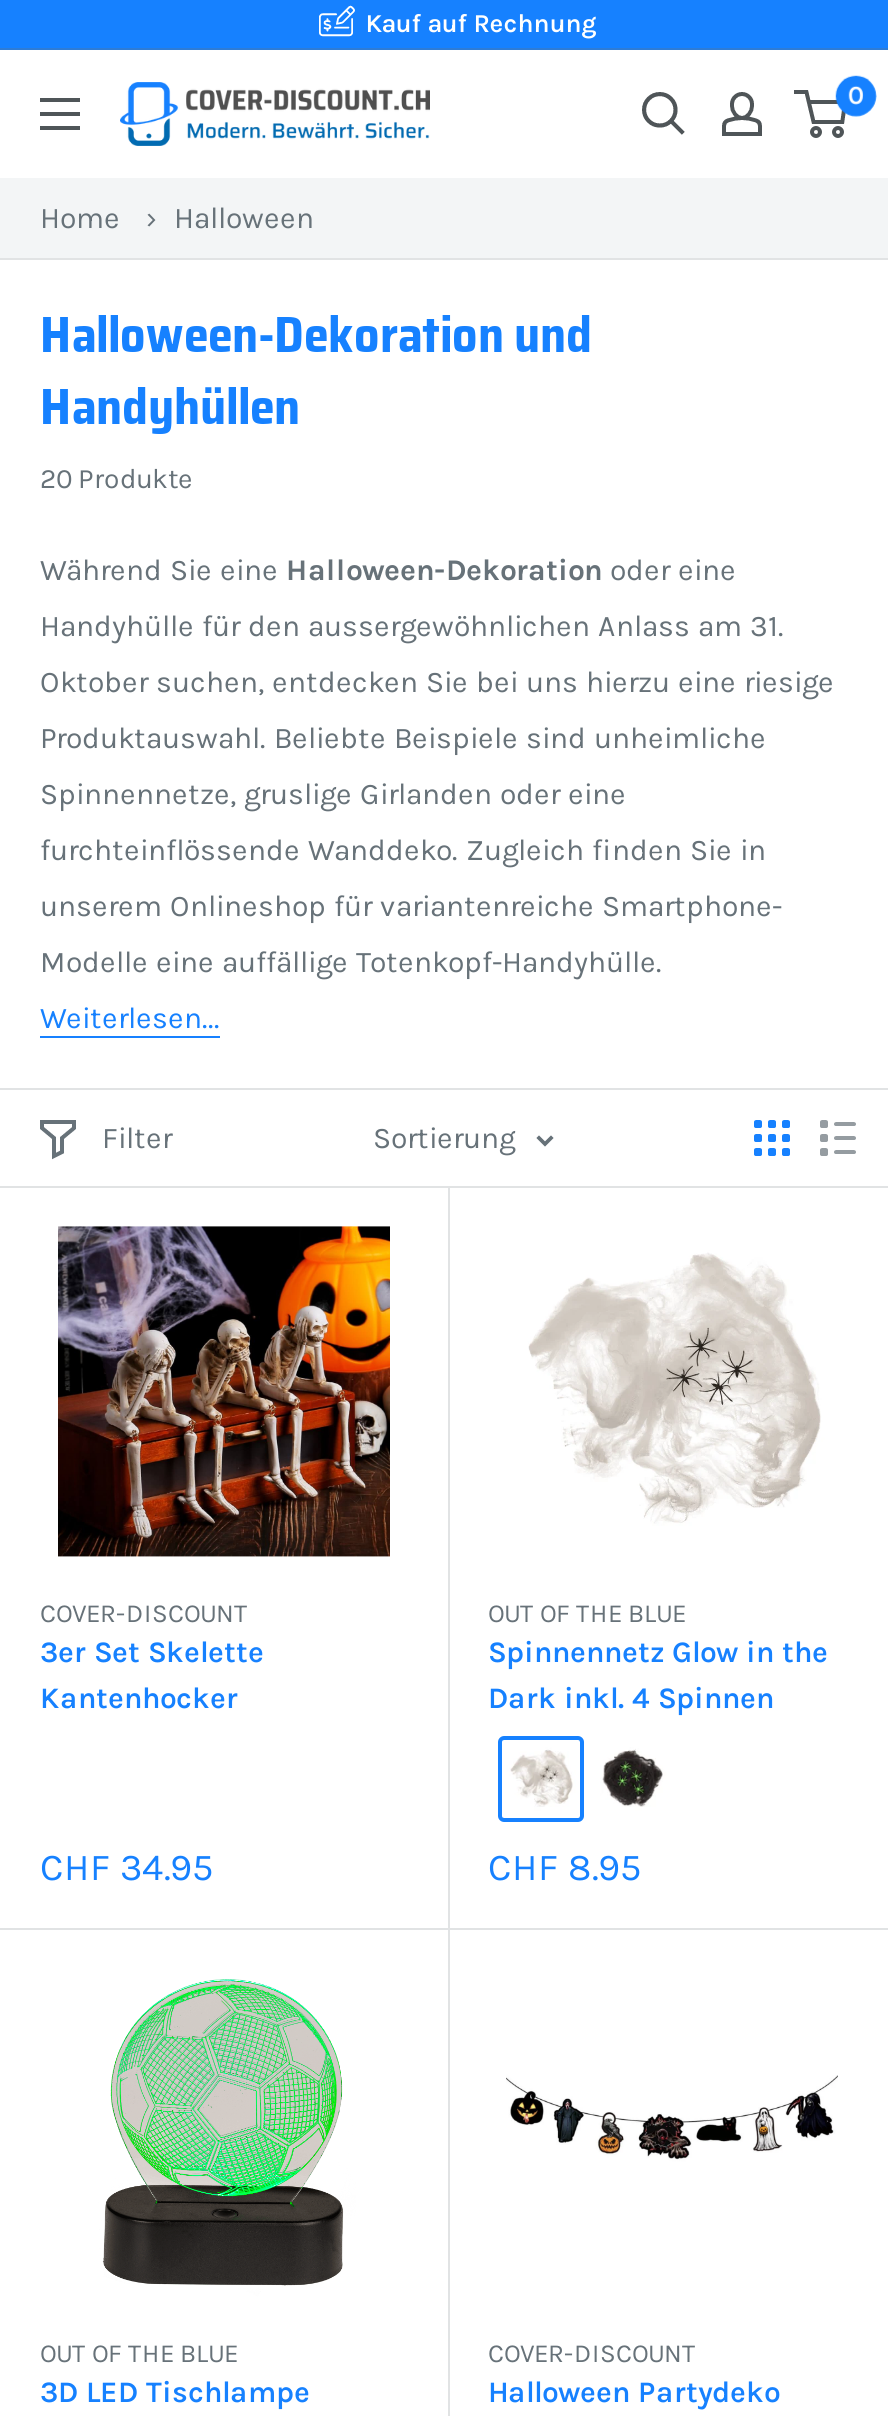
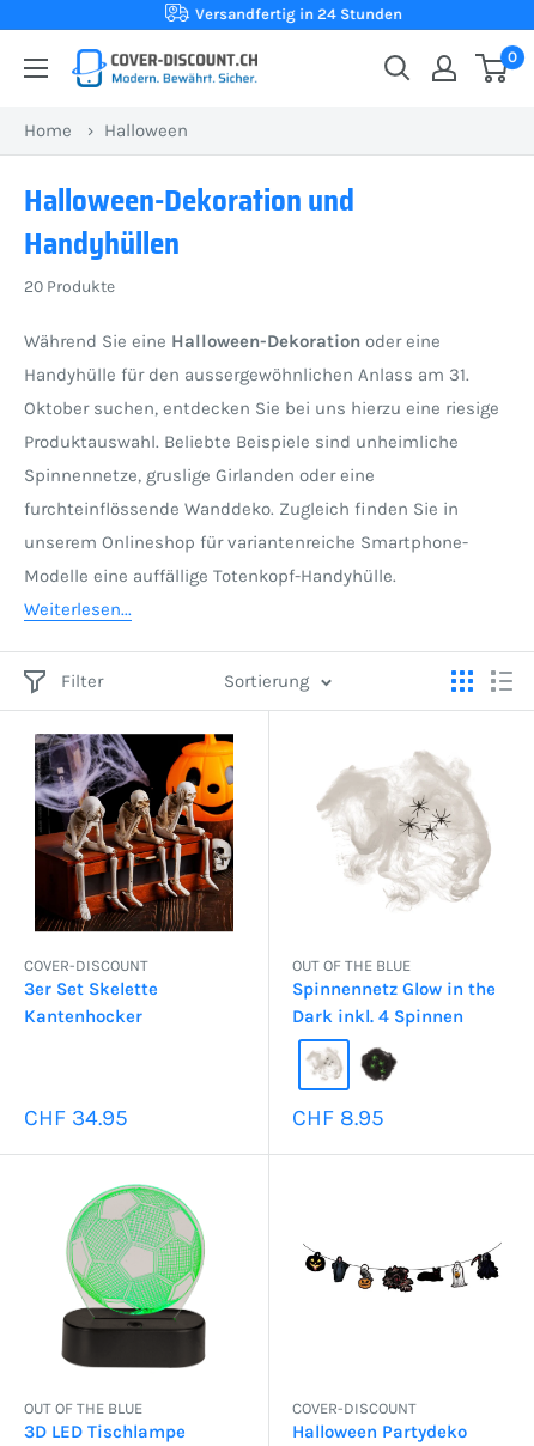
- Kauf auf Rechnung
+ Versandfertig in 24 Stunden
